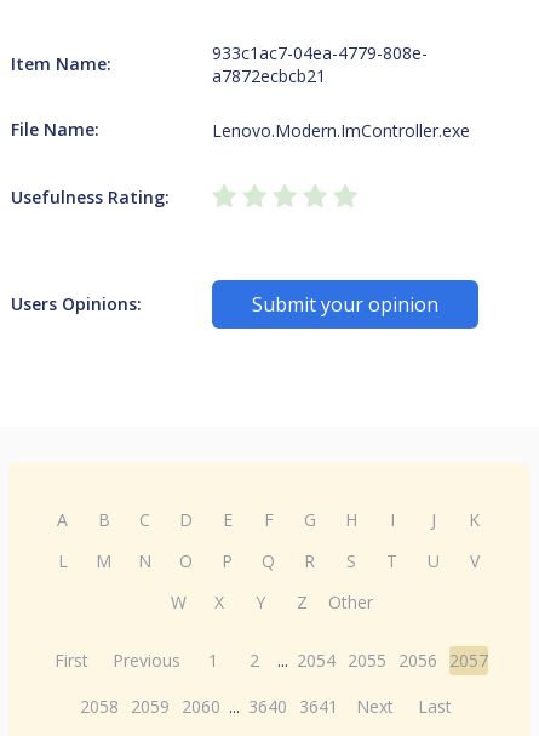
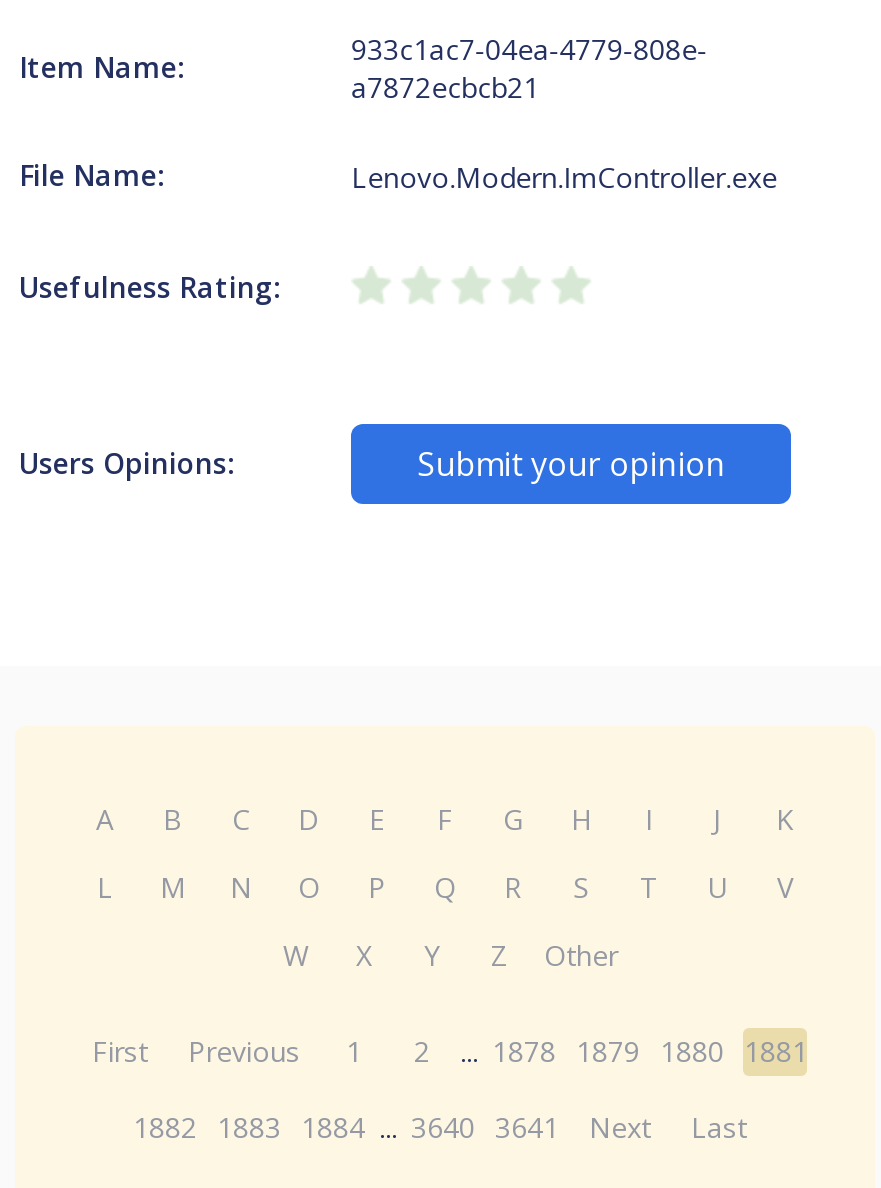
- First Previous 1 2 ... 2054 2055 2056 2057
+ First Previous 1 2 ... 1878 1879 1880 1881

- 2058 2059 2060 ... 3640 3641 Next Last
+ 1882 1883 1884 ... 3640 3641 Next Last
